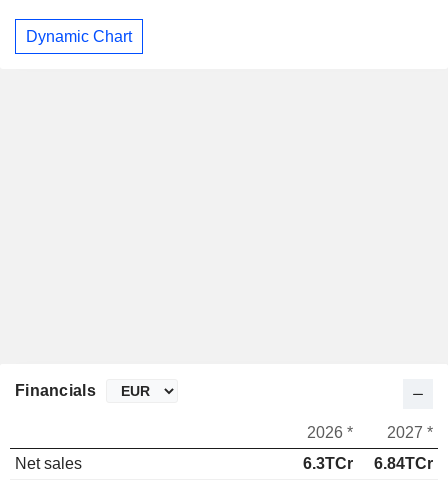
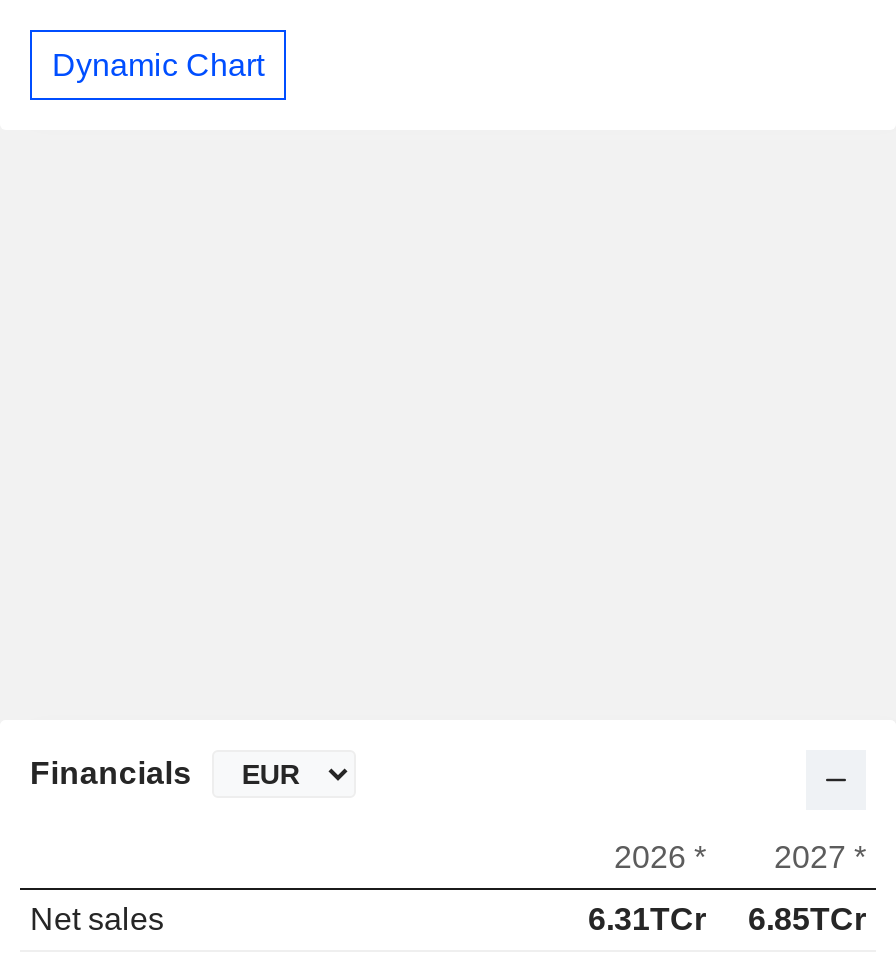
- 6.3TCr
- 6.84TCr
+ 6.31TCr
+ 6.85TCr
